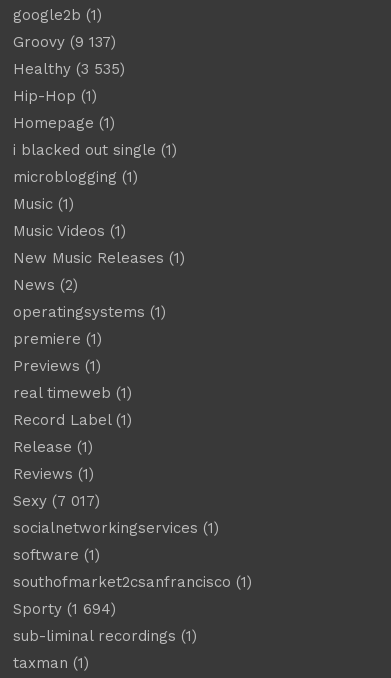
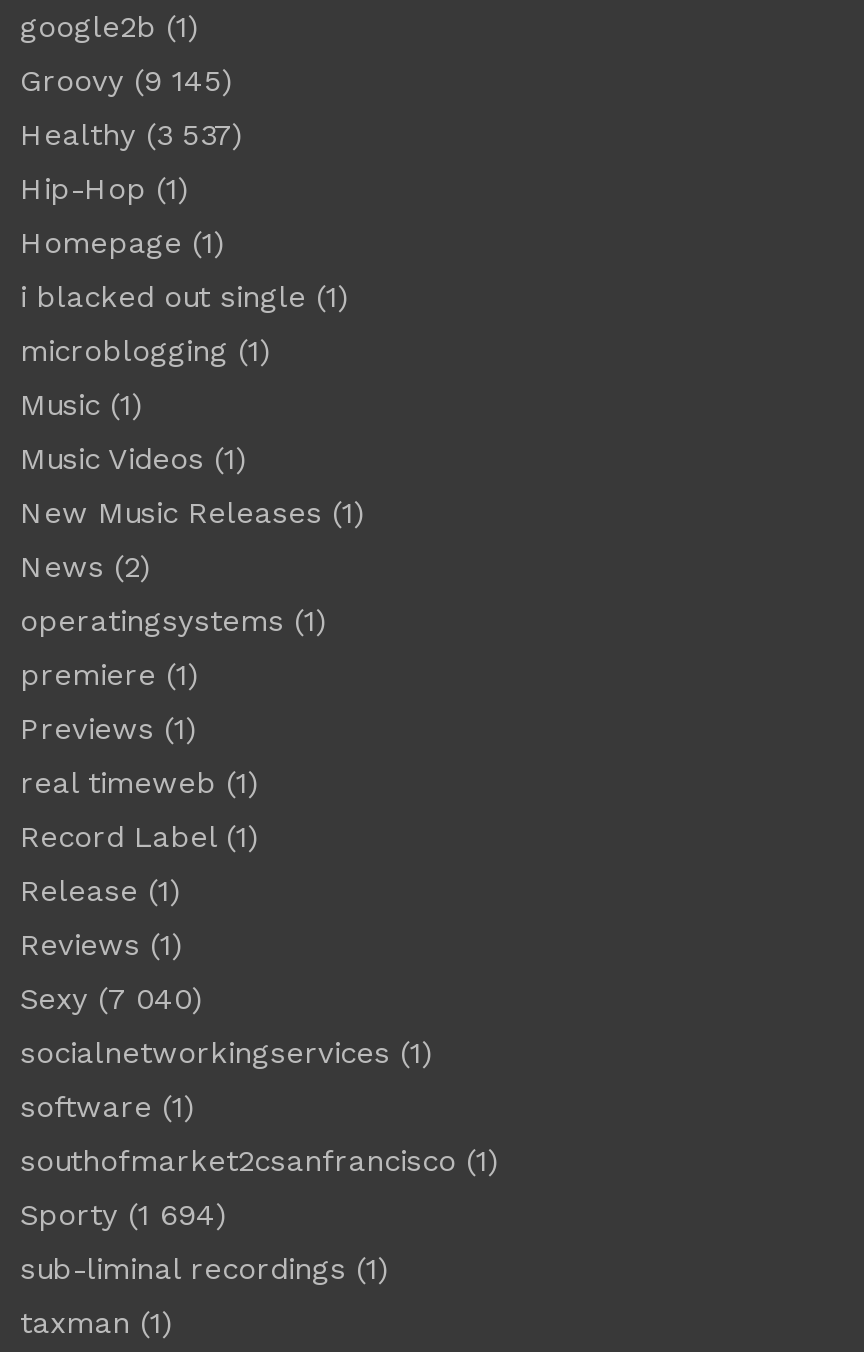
- Groovy (9 137)
+ Groovy (9 145)

- Healthy (3 535)
+ Healthy (3 537)

- Sexy (7 017)
+ Sexy (7 040)
